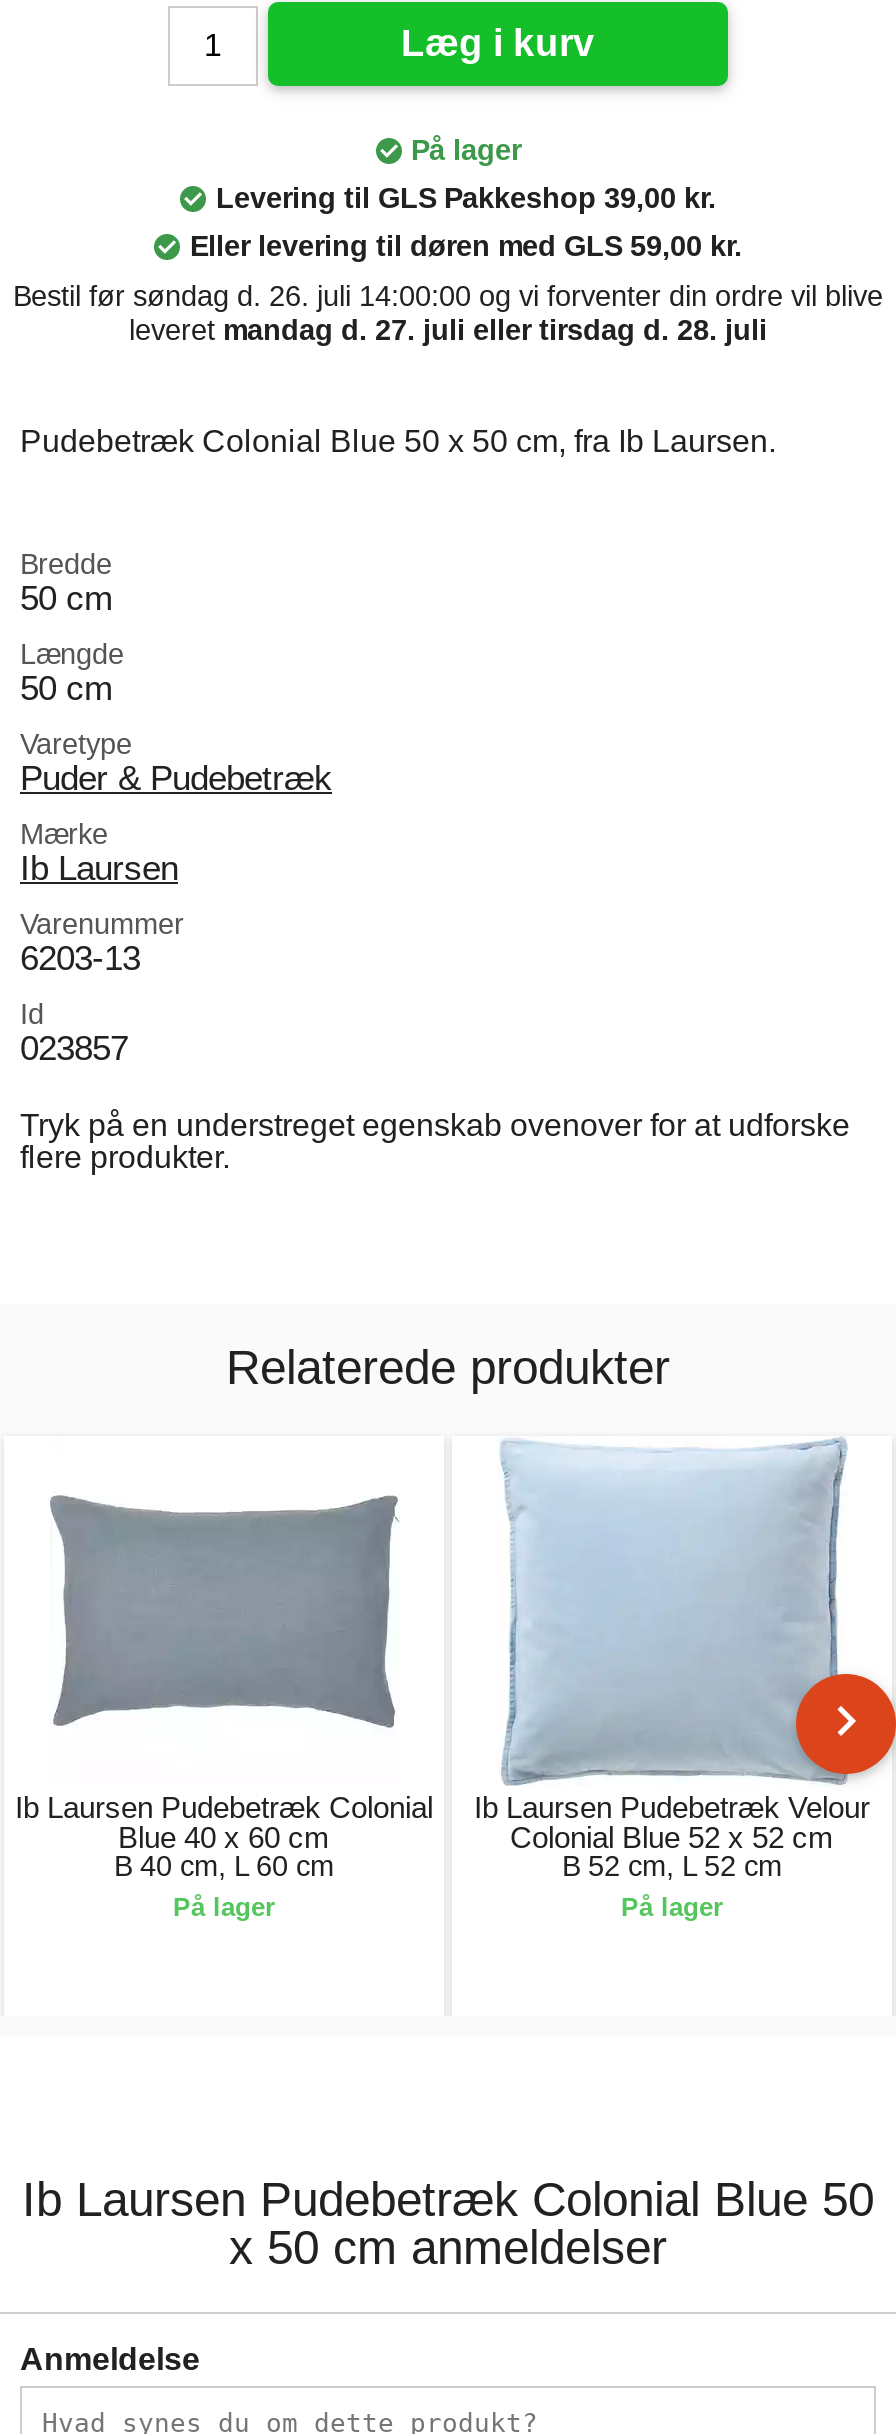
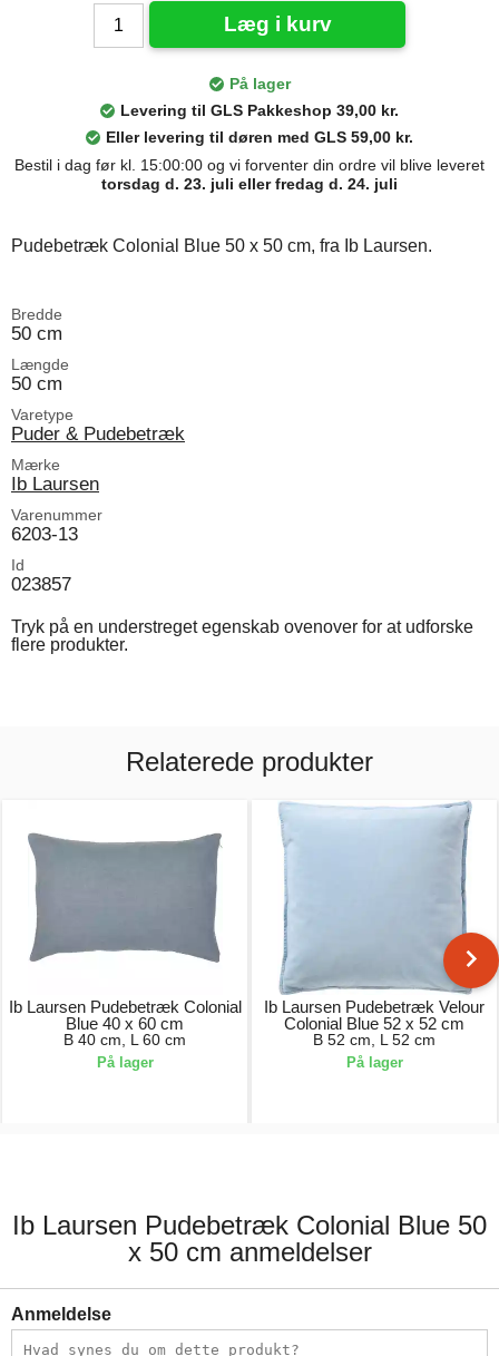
- Bestil før søndag d. 26. juli 14:00:00 og vi forventer din ordre vil blive
- leveret mandag d. 27. juli eller tirsdag d. 28. juli
+ Bestil i dag før kl. 15:00:00 og vi forventer din ordre vil blive leveret
+ torsdag d. 23. juli eller fredag d. 24. juli
